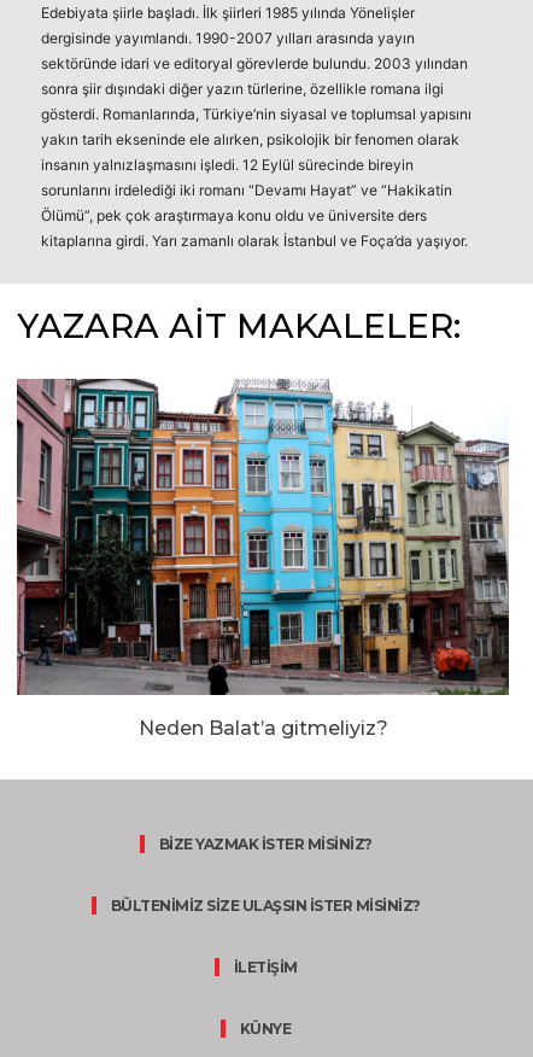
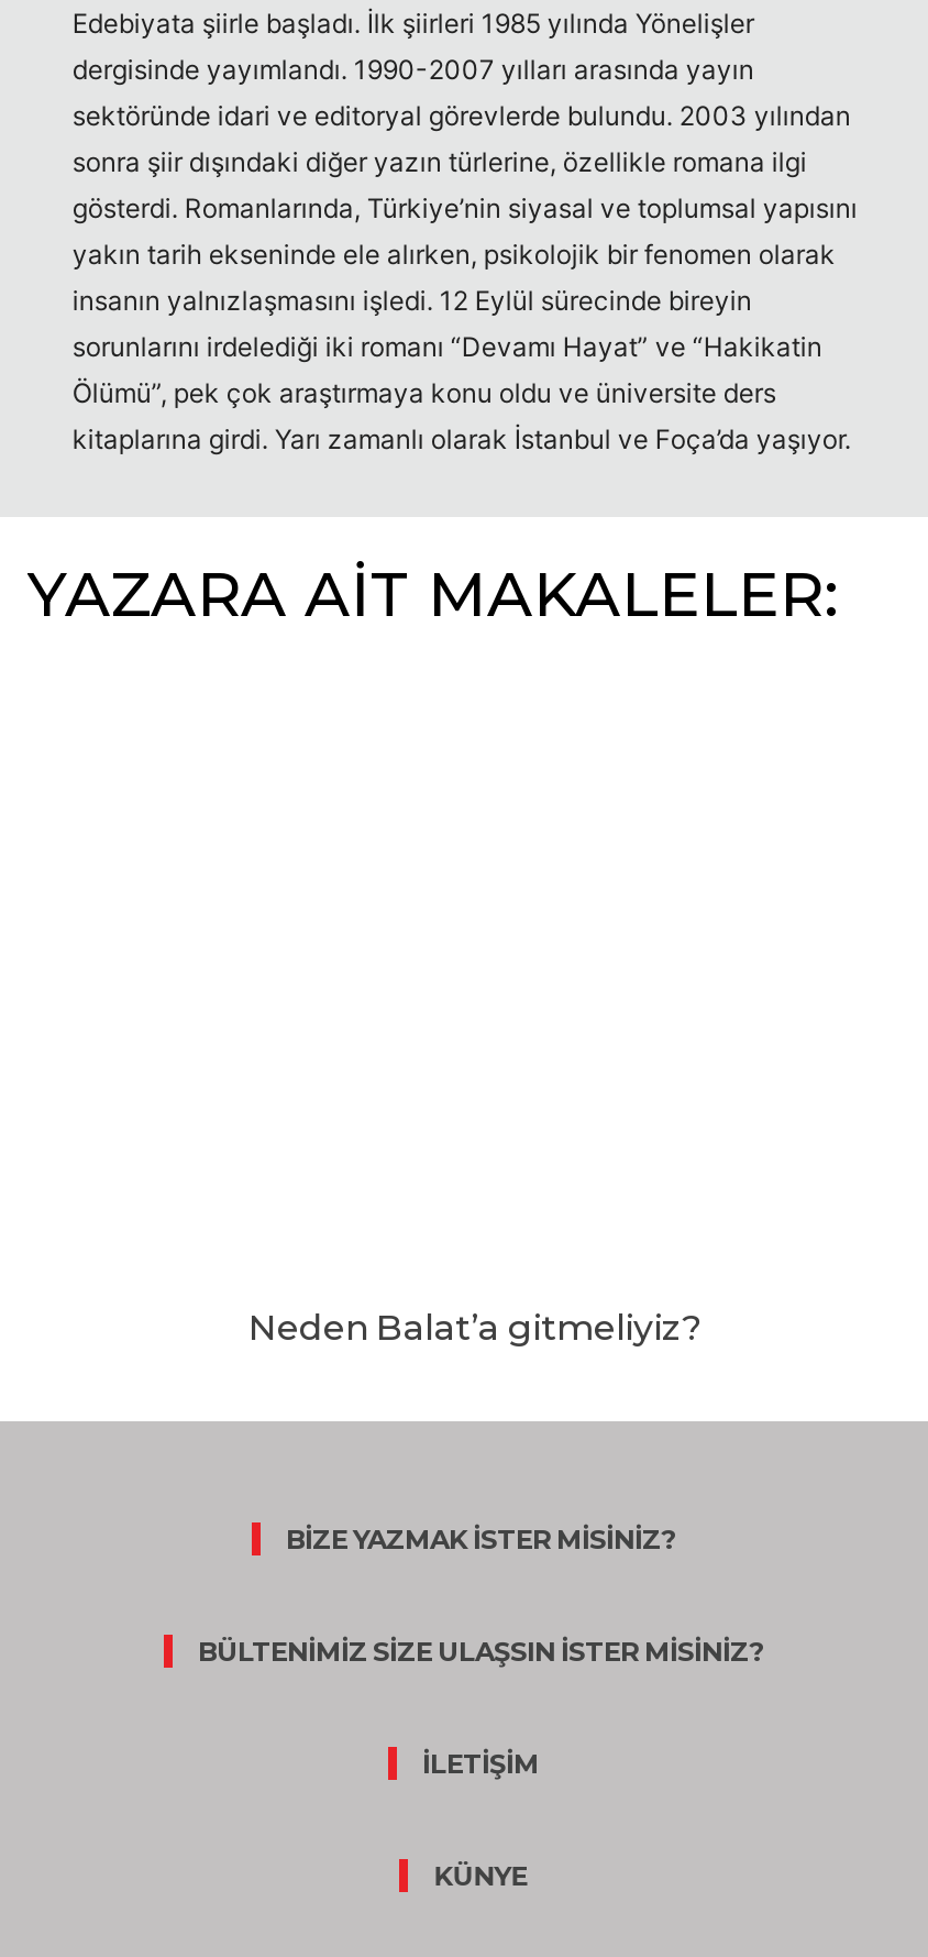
- [image]
